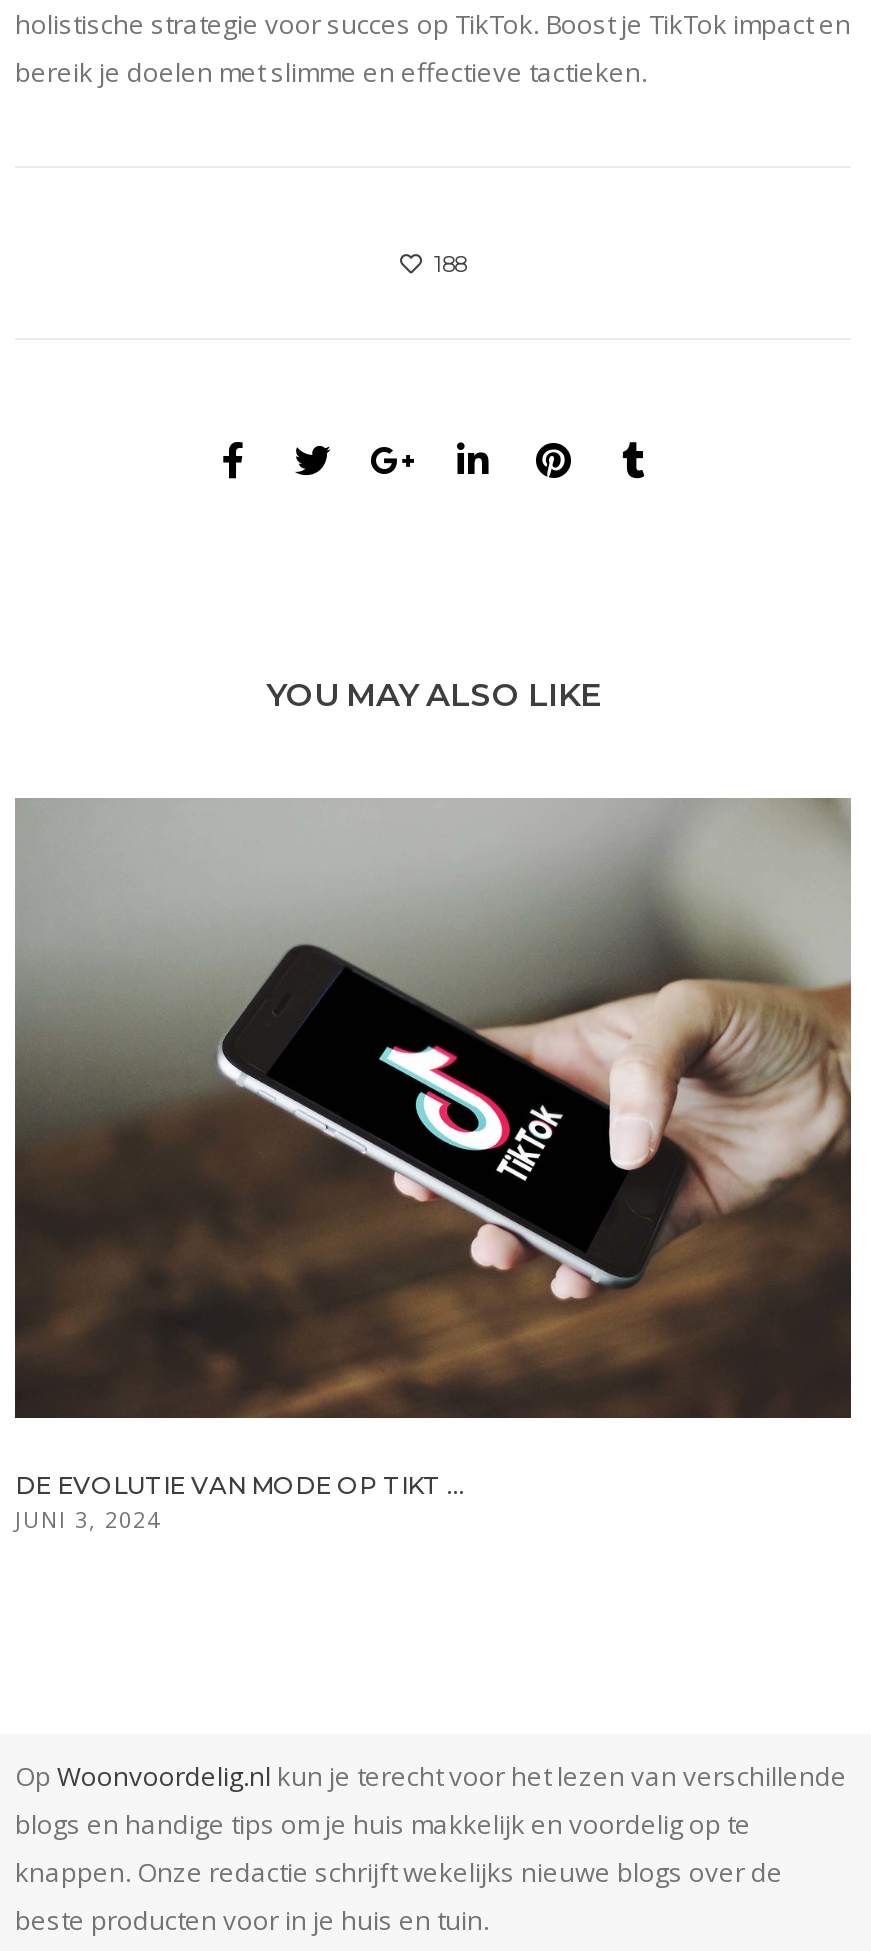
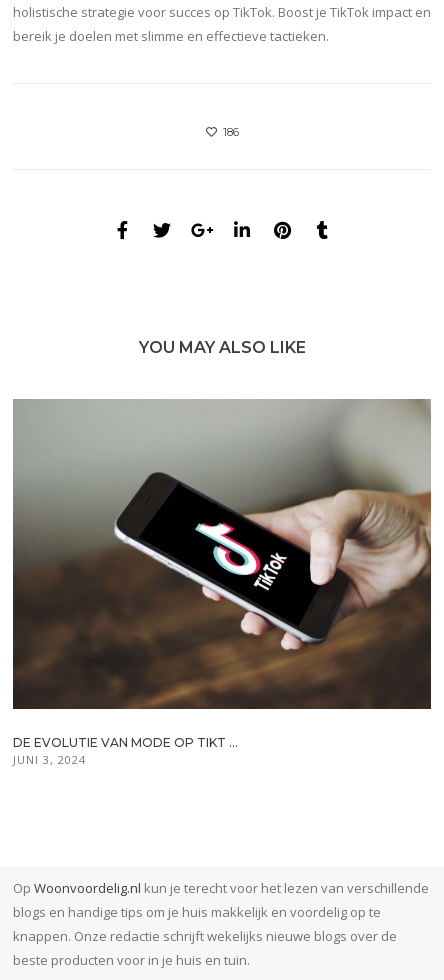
- 188
+ 186
